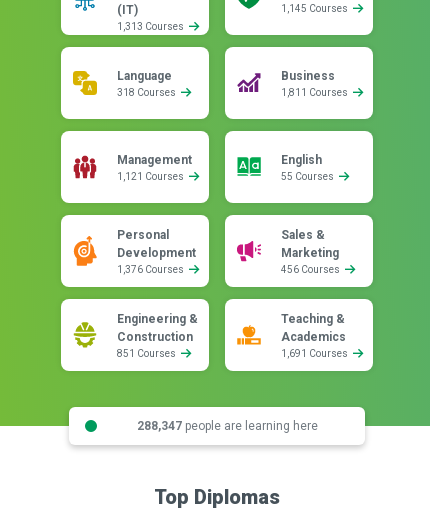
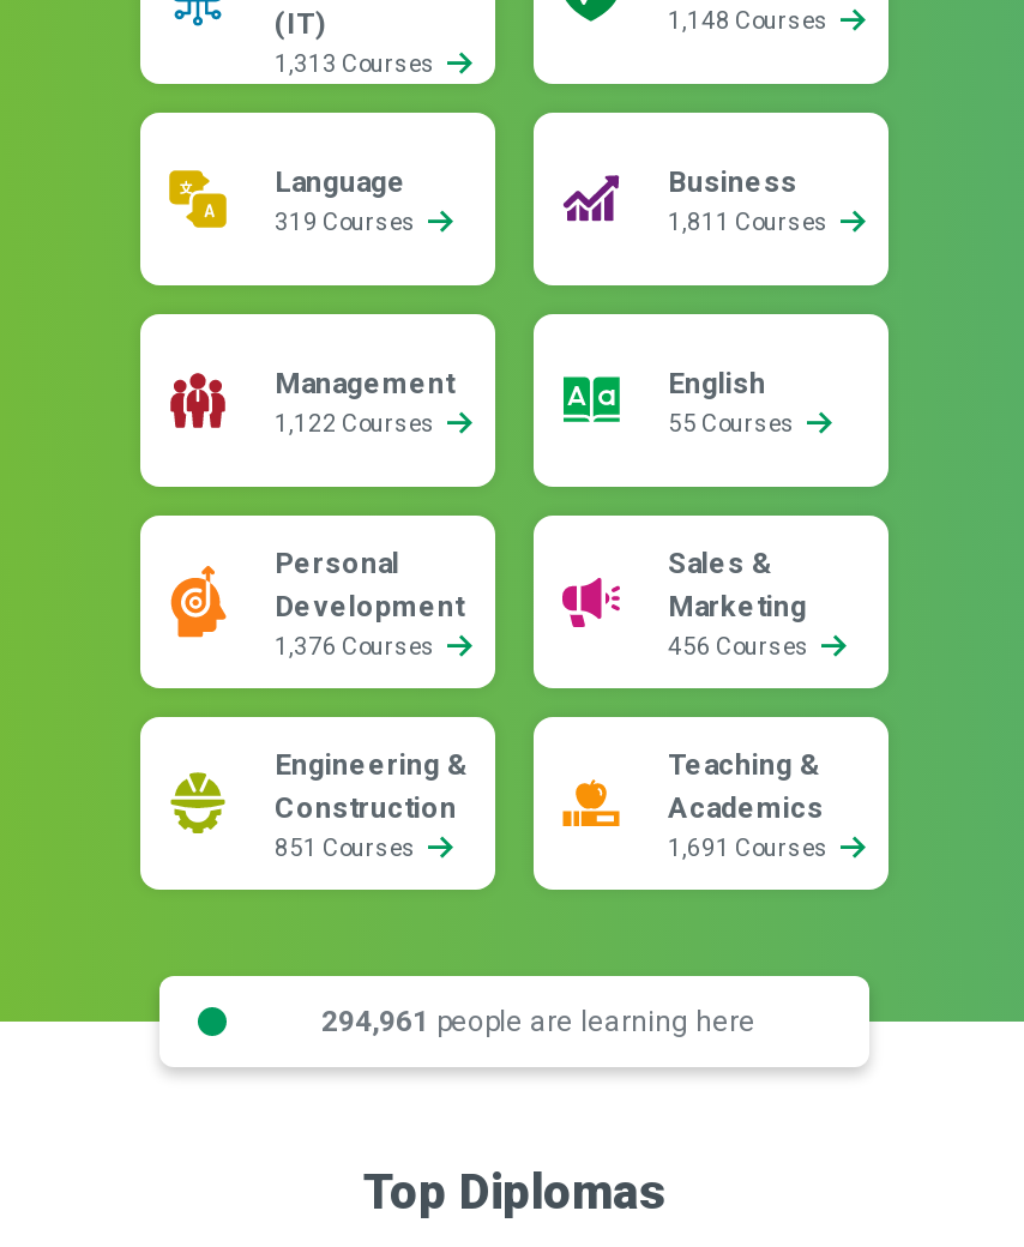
- 1,145 Courses
+ 1,148 Courses

- 318 Courses
+ 319 Courses

- 1,121 Courses
+ 1,122 Courses

- 288,347 people are learning here
+ 294,961 people are learning here
